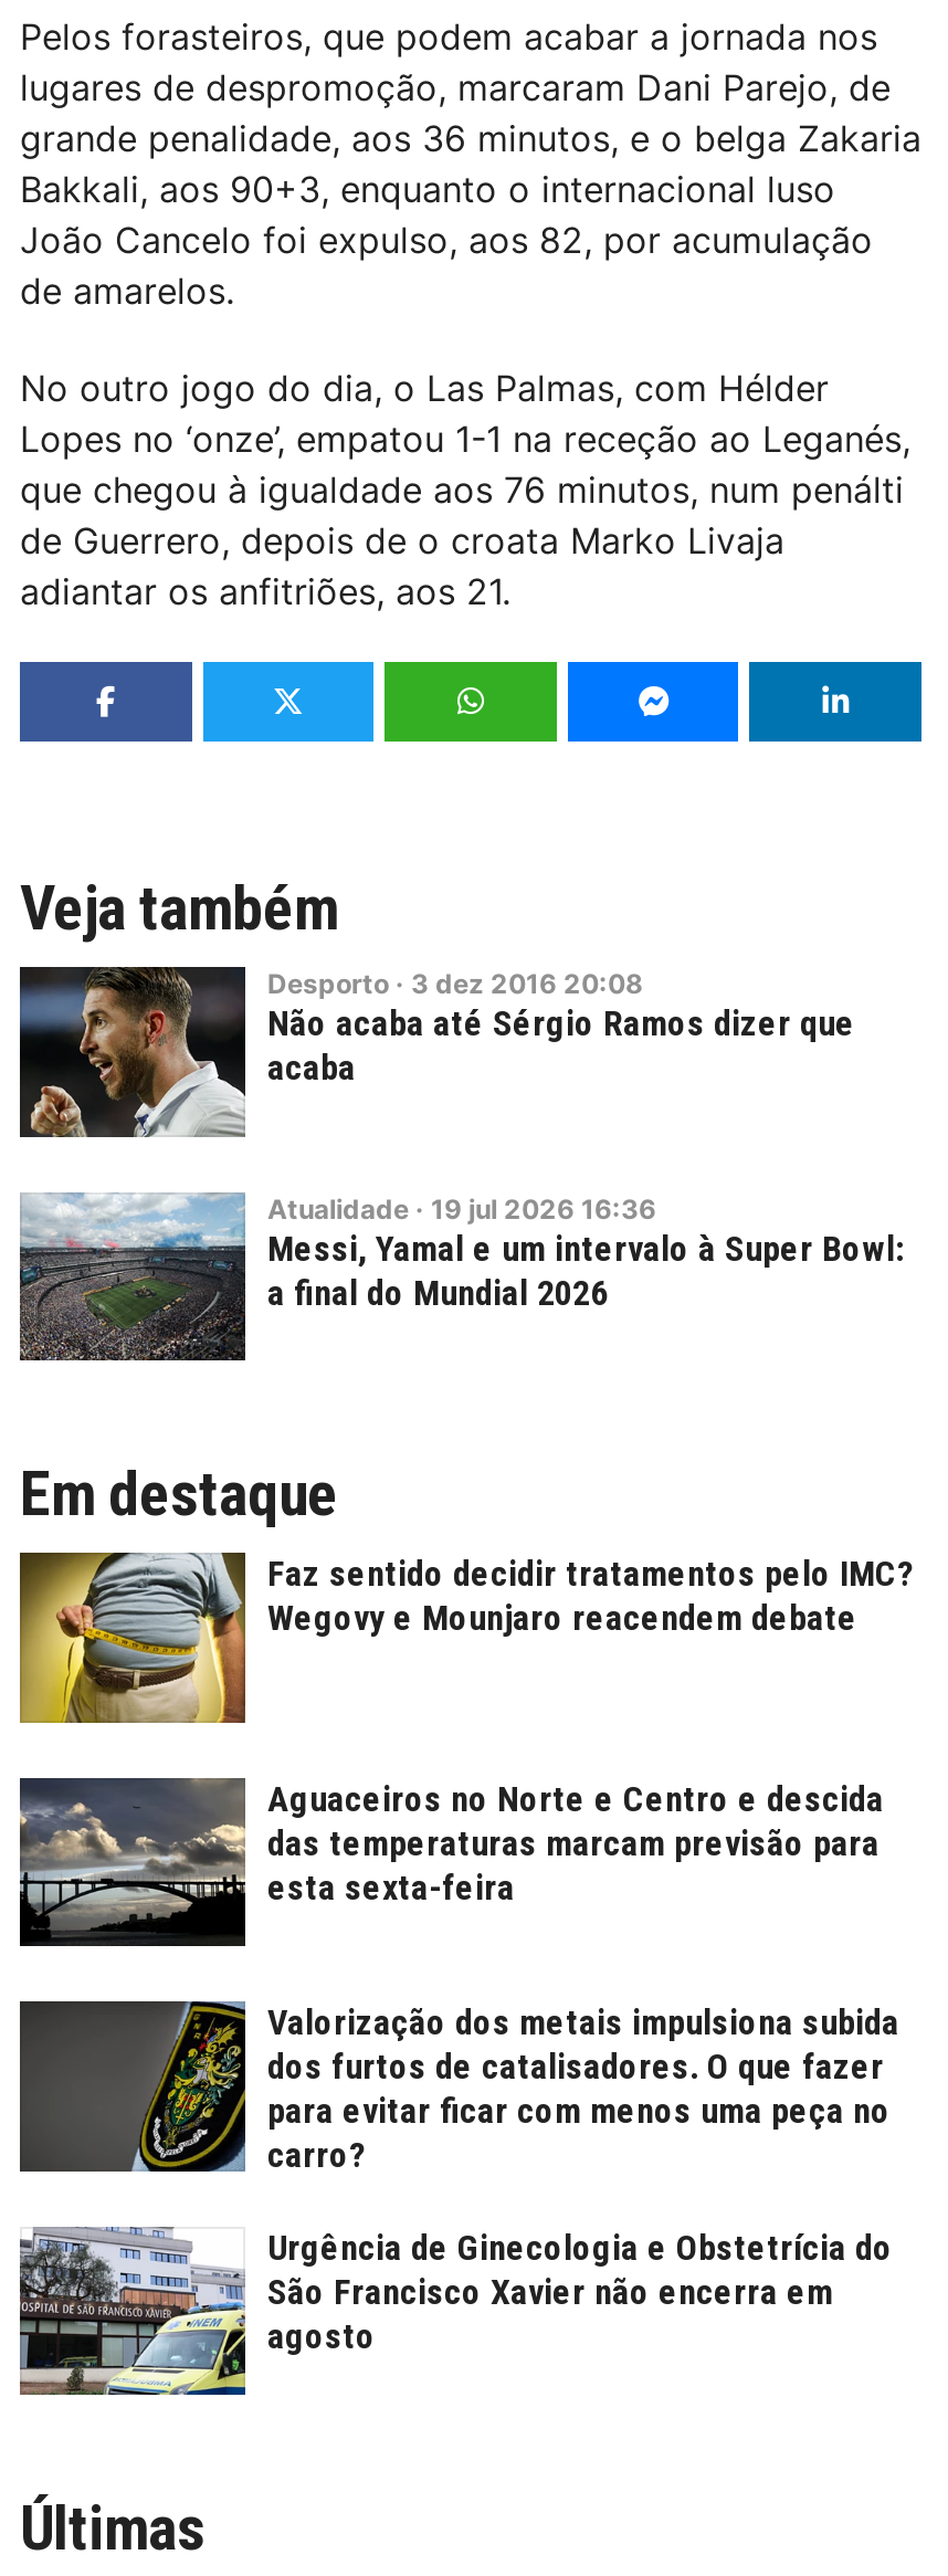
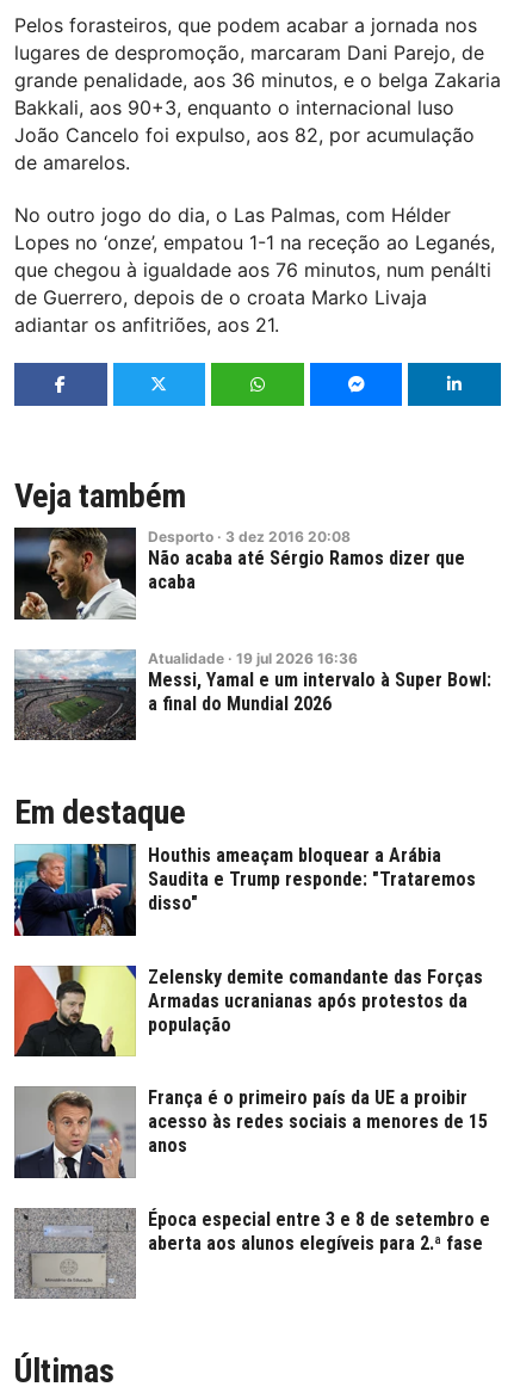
- [image]
- Faz sentido decidir tratamentos pelo IMC?
- Wegovy e Mounjaro reacendem debate
+ [image]
+ Houthis ameaçam bloquear a Arábia
+ Saudita e Trump responde: "Trataremos
+ disso"

- [image]
- Aguaceiros no Norte e Centro e descida
- das temperaturas marcam previsão para
- esta sexta-feira
+ [image]
+ Zelensky demite comandante das Forças
+ Armadas ucranianas após protestos da
+ população

- [image]
- Valorização dos metais impulsiona subida
- dos furtos de catalisadores. O que fazer
- para evitar ficar com menos uma peça no
- carro?
+ [image]
+ França é o primeiro país da UE a proibir
+ acesso às redes sociais a menores de 15
+ anos

- [image]
- Urgência de Ginecologia e Obstetrícia do
- São Francisco Xavier não encerra em
- agosto
+ [image]
+ Época especial entre 3 e 8 de setembro e
+ aberta aos alunos elegíveis para 2.ª fase
